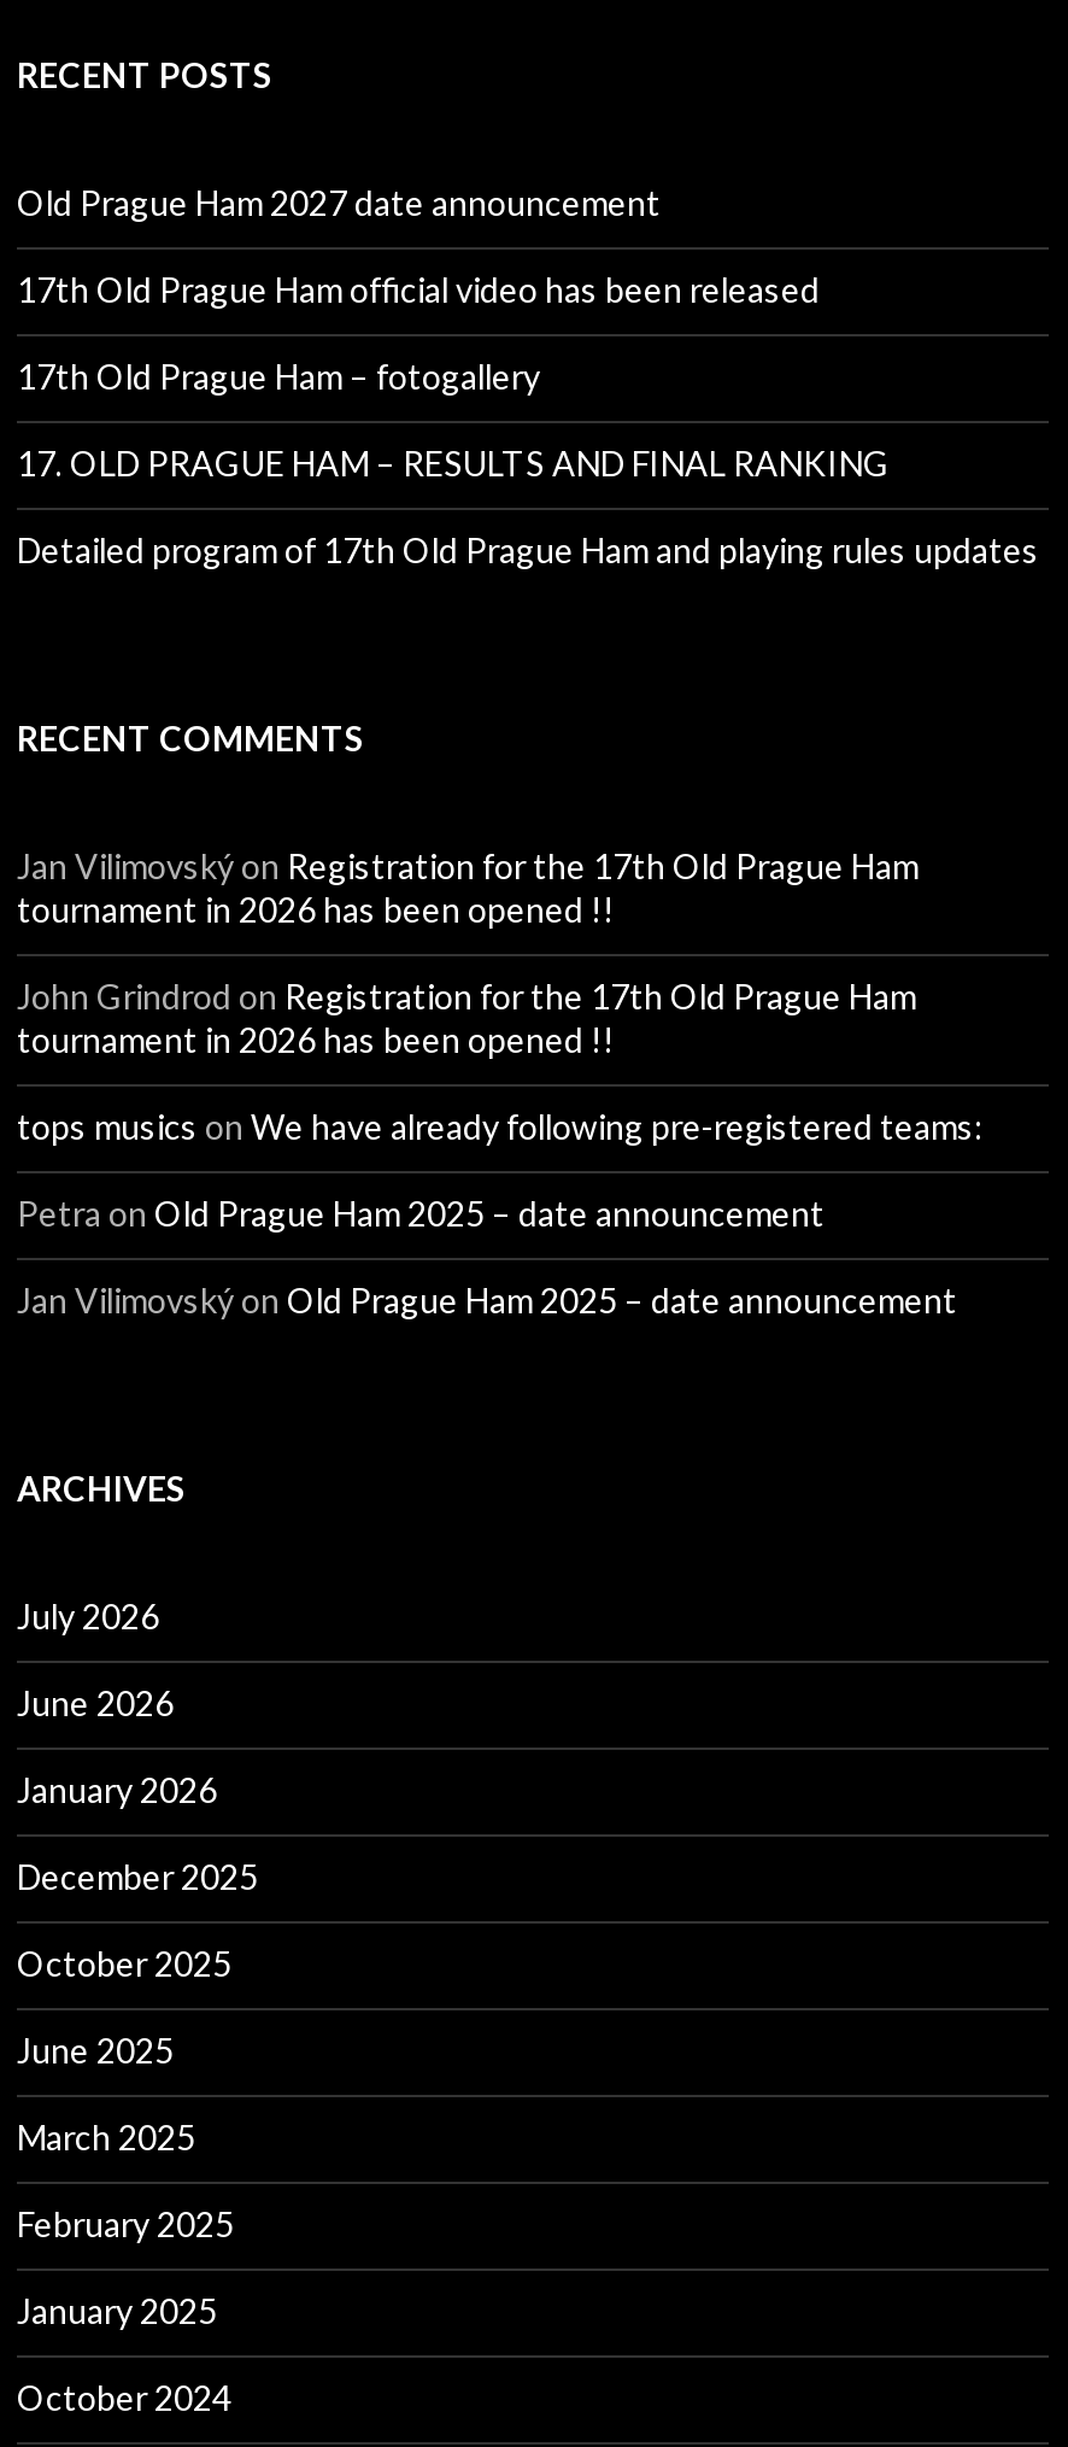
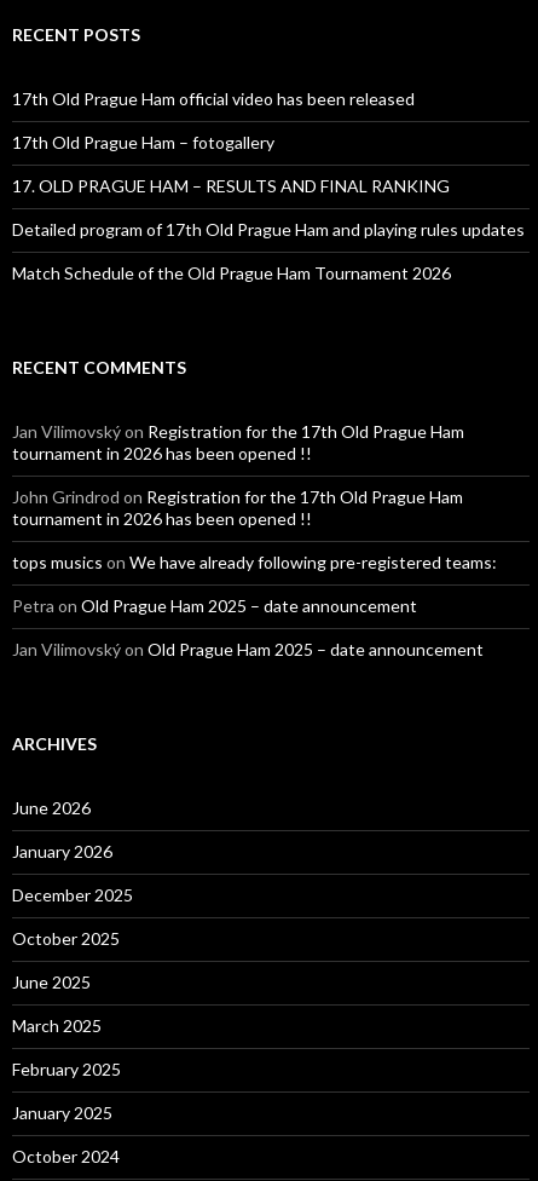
- Old Prague Ham 2027 date announcement

+ Match Schedule of the Old Prague Ham Tournament 2026

- July 2026
